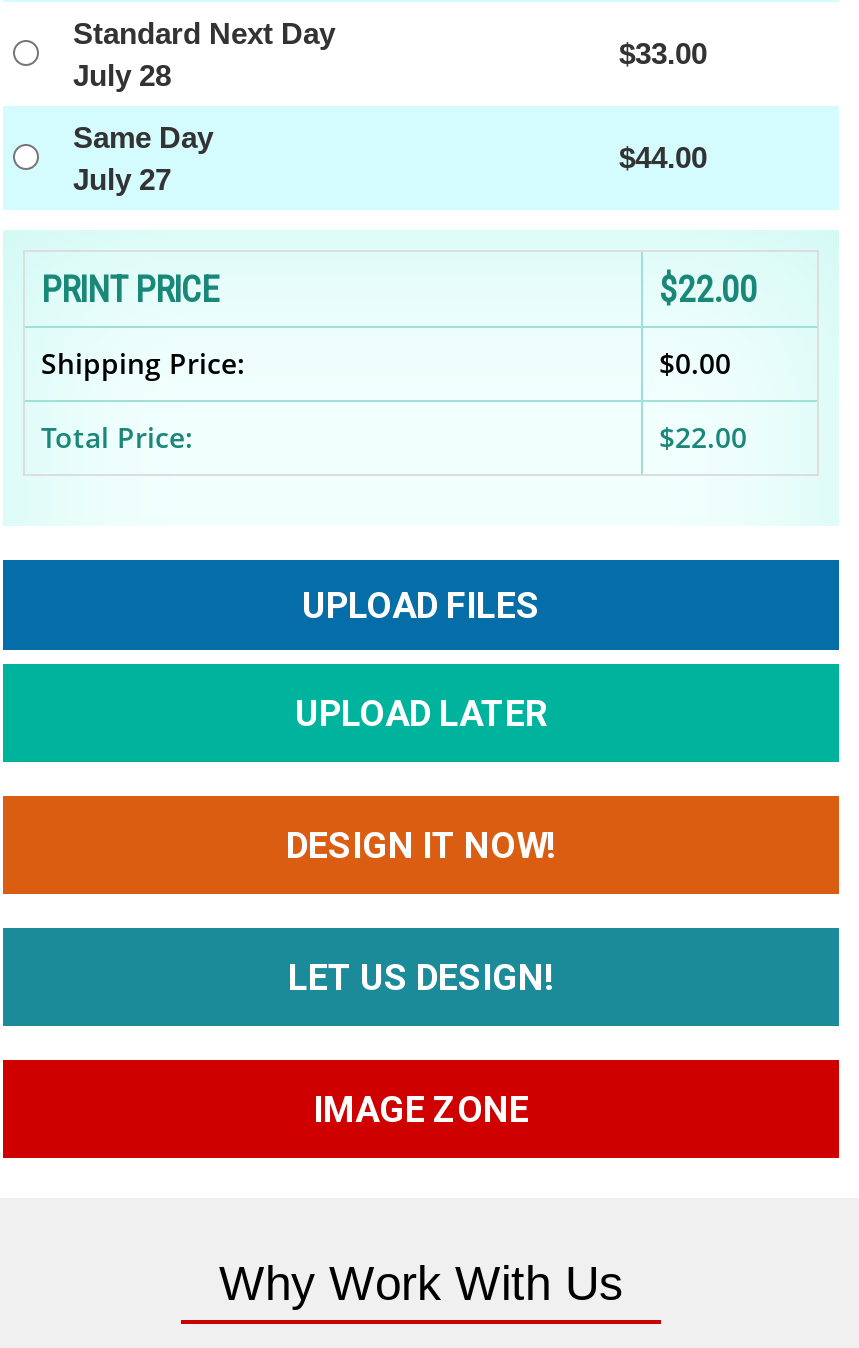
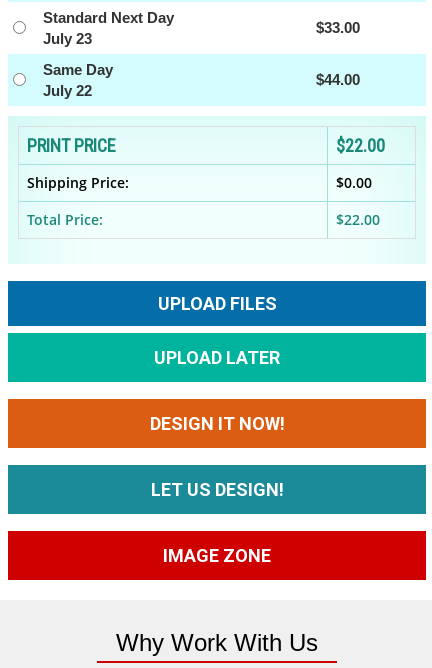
- July 28
+ July 23

- July 27
+ July 22
